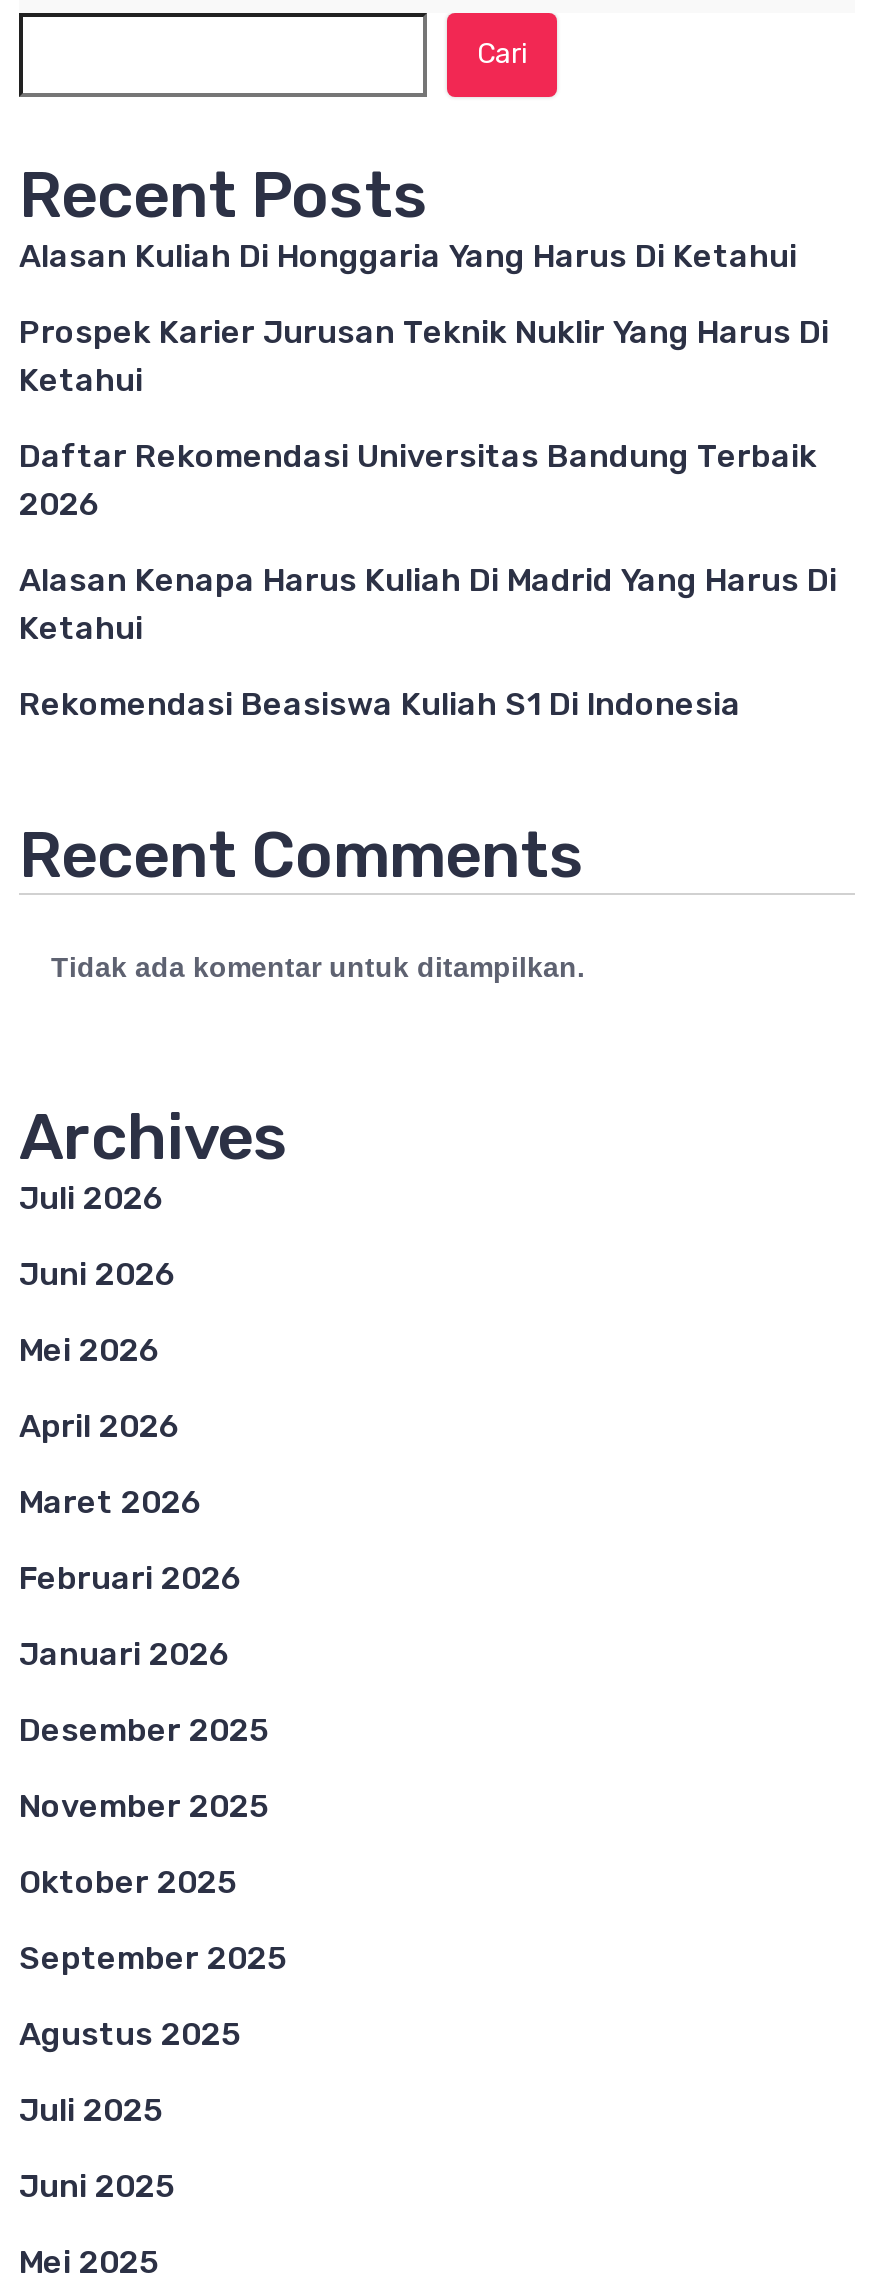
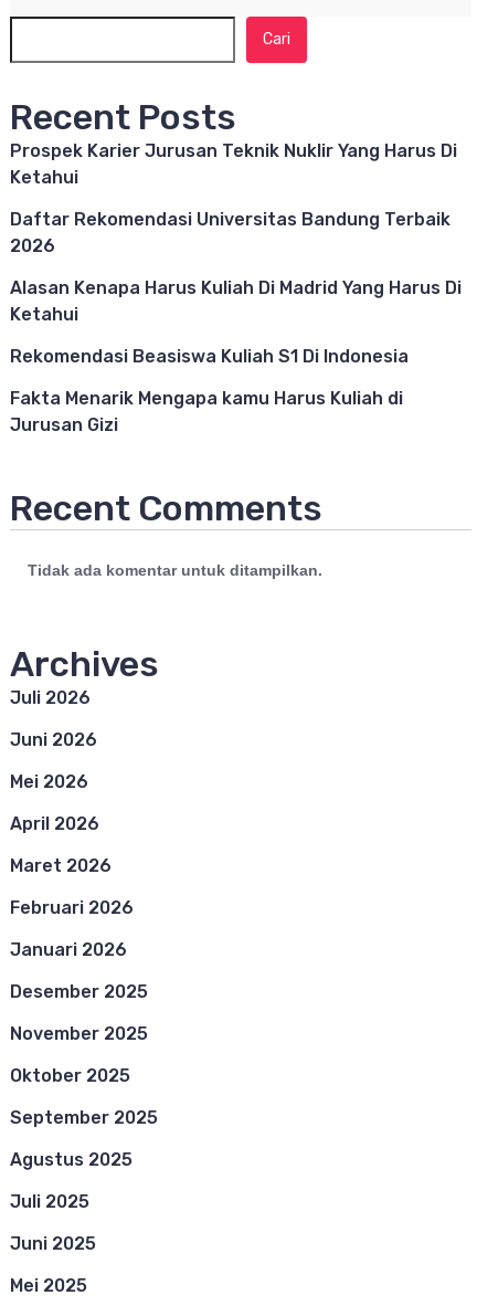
- Alasan Kuliah Di Honggaria Yang Harus Di Ketahui

moved up: Prospek Karier Jurusan Teknik Nuklir Yang Harus Di | Ketahui | Daftar Rekomendasi Universitas Bandung Terbaik | 2026 | Alasan Kenapa Harus Kuliah Di Madrid Yang Harus Di | Ketahui | Rekomendasi Beasiswa Kuliah S1 Di Indonesia

+ Fakta Menarik Mengapa kamu Harus Kuliah di
+ Jurusan Gizi
